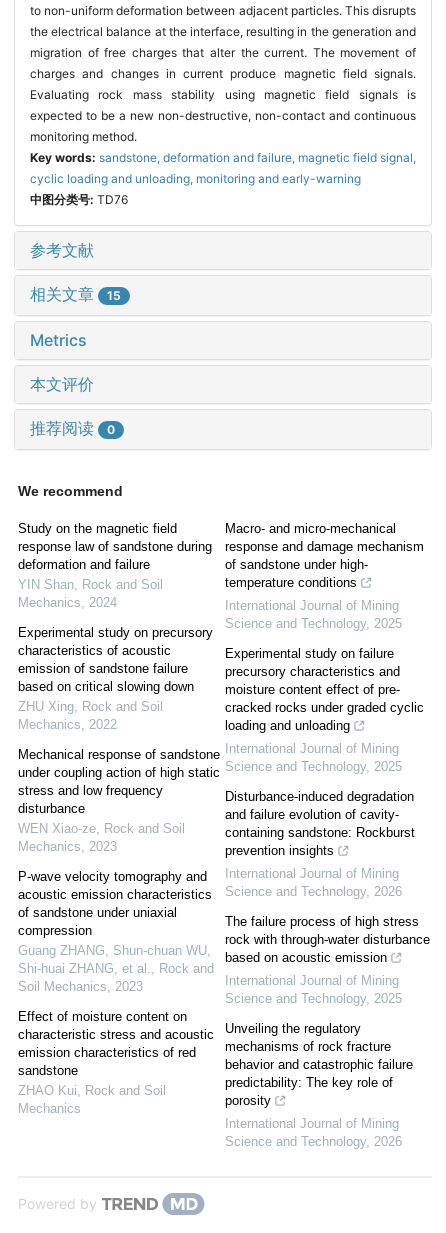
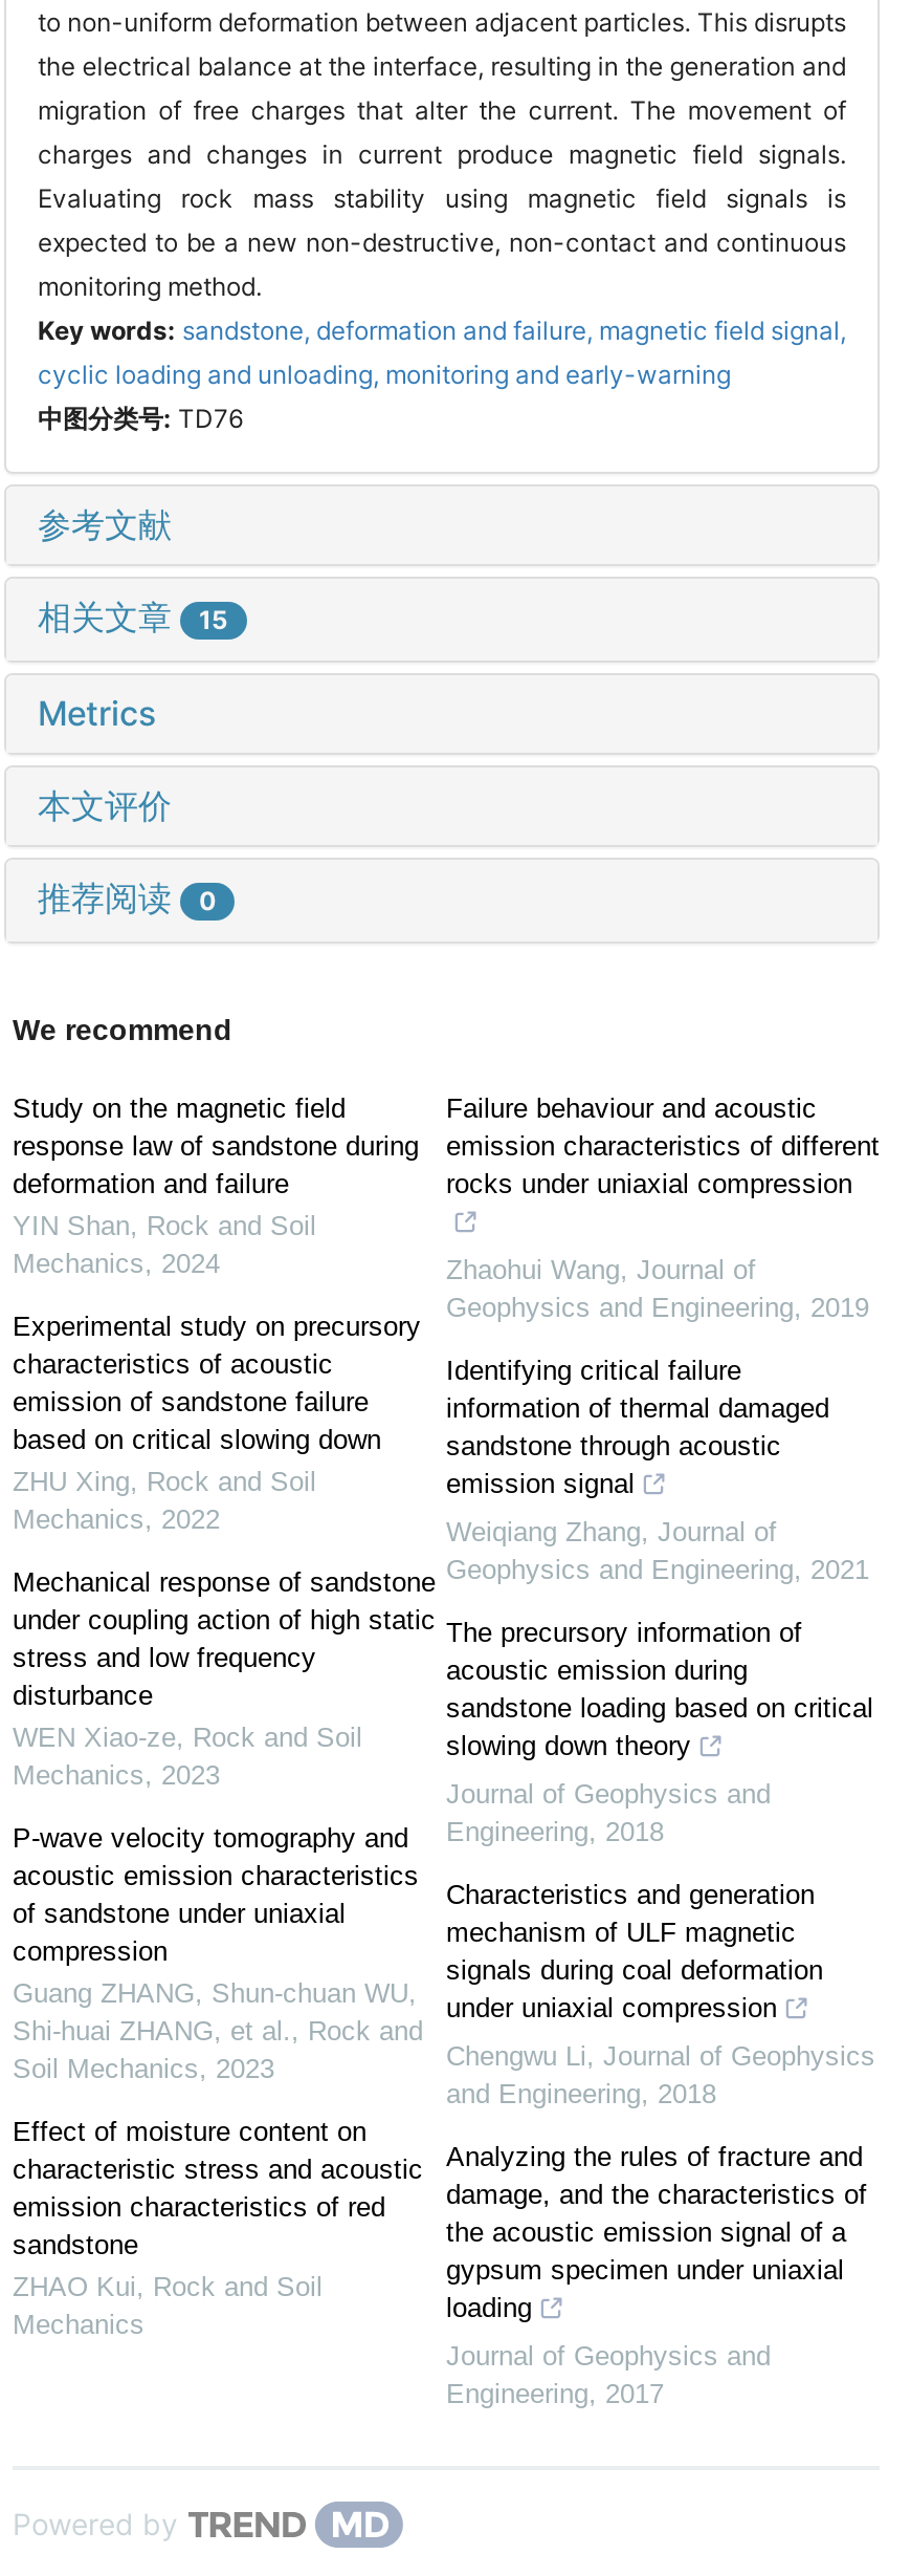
- Macro- and micro-mechanical
- response and damage mechanism
- of sandstone under high-
- temperature conditions
+ Failure behaviour and acoustic
+ emission characteristics of different
+ rocks under uniaxial compression

- International Journal of Mining
- Science and Technology, 2025
+ Zhaohui Wang, Journal of
+ Geophysics and Engineering, 2019

- Experimental study on failure
- precursory characteristics and
- moisture content effect of pre-
- cracked rocks under graded cyclic
- loading and unloading
+ Identifying critical failure
+ information of thermal damaged
+ sandstone through acoustic
+ emission signal

- International Journal of Mining
- Science and Technology, 2025
+ Weiqiang Zhang, Journal of
+ Geophysics and Engineering, 2021

- Disturbance-induced degradation
- and failure evolution of cavity-
- containing sandstone: Rockburst
- prevention insights
+ The precursory information of
+ acoustic emission during
+ sandstone loading based on critical
+ slowing down theory

- International Journal of Mining
- Science and Technology, 2026
+ Journal of Geophysics and
+ Engineering, 2018

- The failure process of high stress
- rock with through-water disturbance
- based on acoustic emission
+ Characteristics and generation
+ mechanism of ULF magnetic
+ signals during coal deformation
+ under uniaxial compression

- International Journal of Mining
- Science and Technology, 2025
+ Chengwu Li, Journal of Geophysics
+ and Engineering, 2018

- Unveiling the regulatory
- mechanisms of rock fracture
- behavior and catastrophic failure
- predictability: The key role of
- porosity
+ Analyzing the rules of fracture and
+ damage, and the characteristics of
+ the acoustic emission signal of a
+ gypsum specimen under uniaxial
+ loading

- International Journal of Mining
- Science and Technology, 2026
+ Journal of Geophysics and
+ Engineering, 2017
